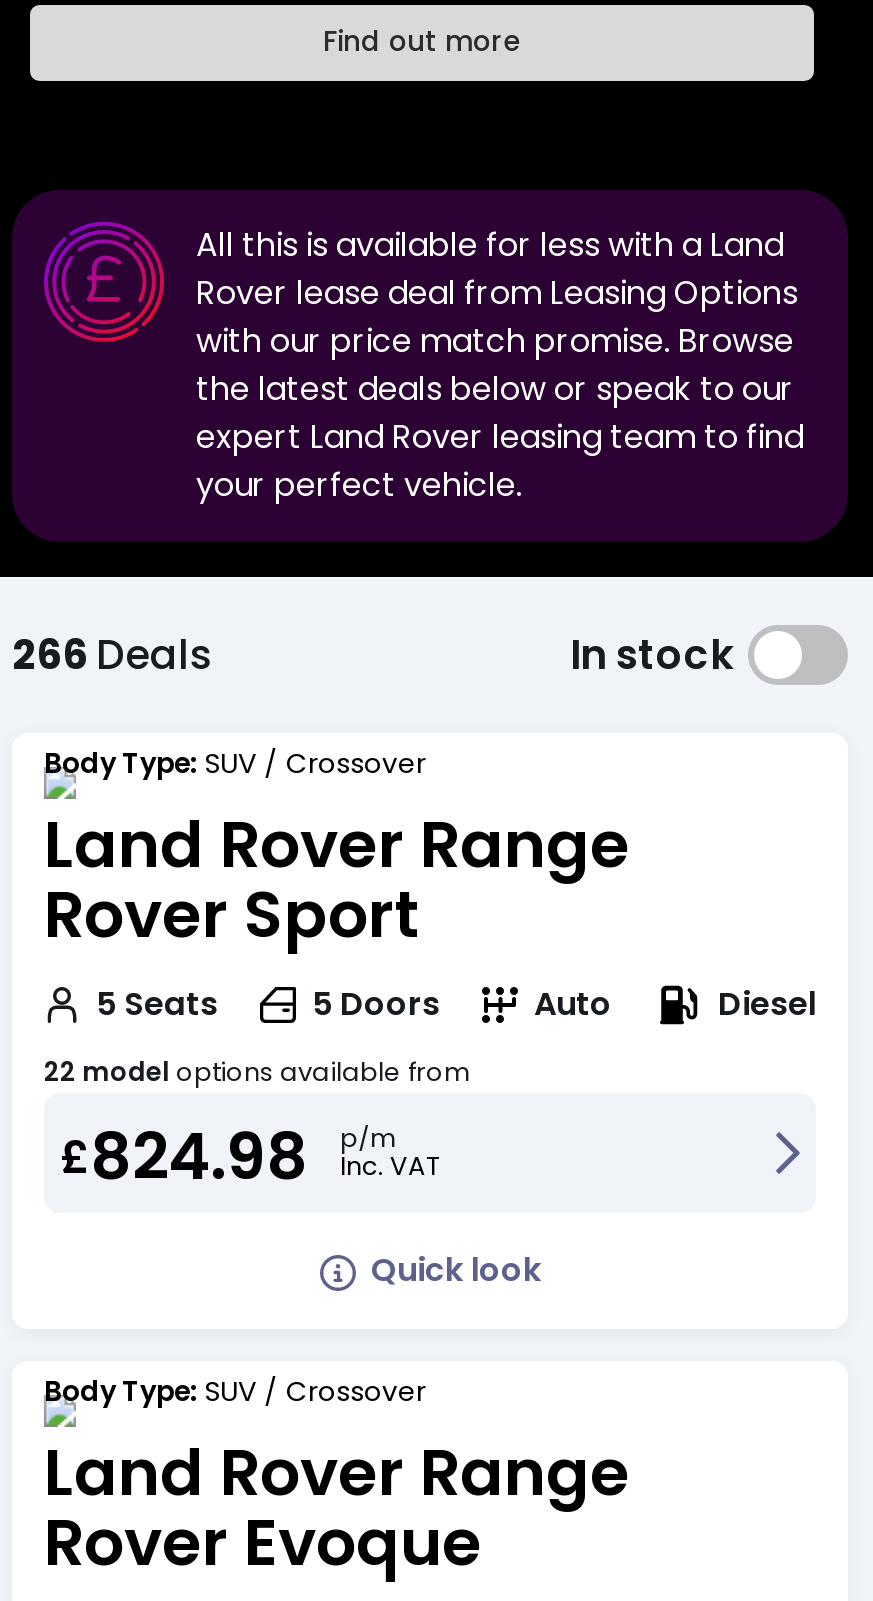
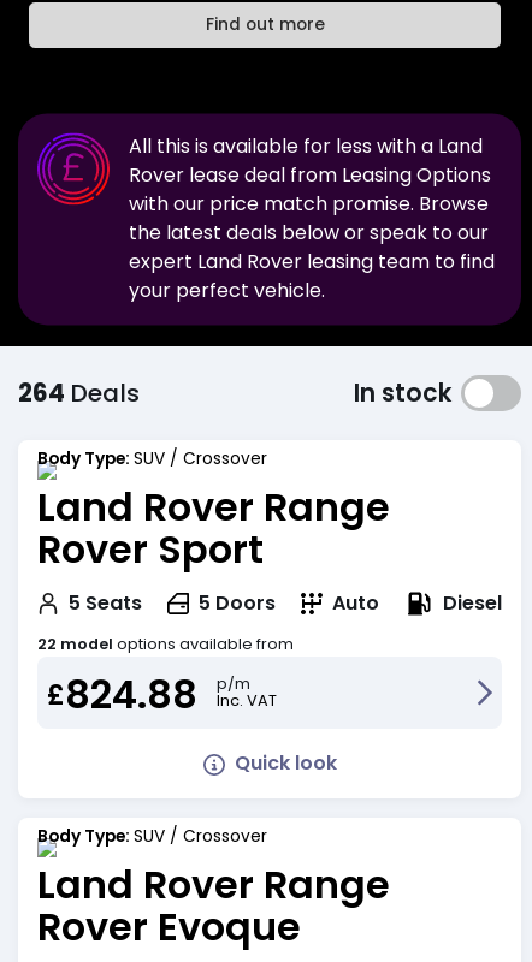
- 266 Deals
+ 264 Deals

- £824.98 p/m Inc. VAT
+ £824.88 p/m Inc. VAT
